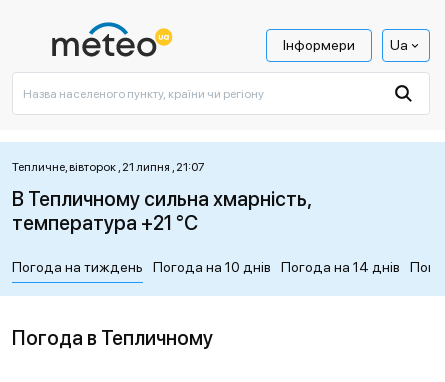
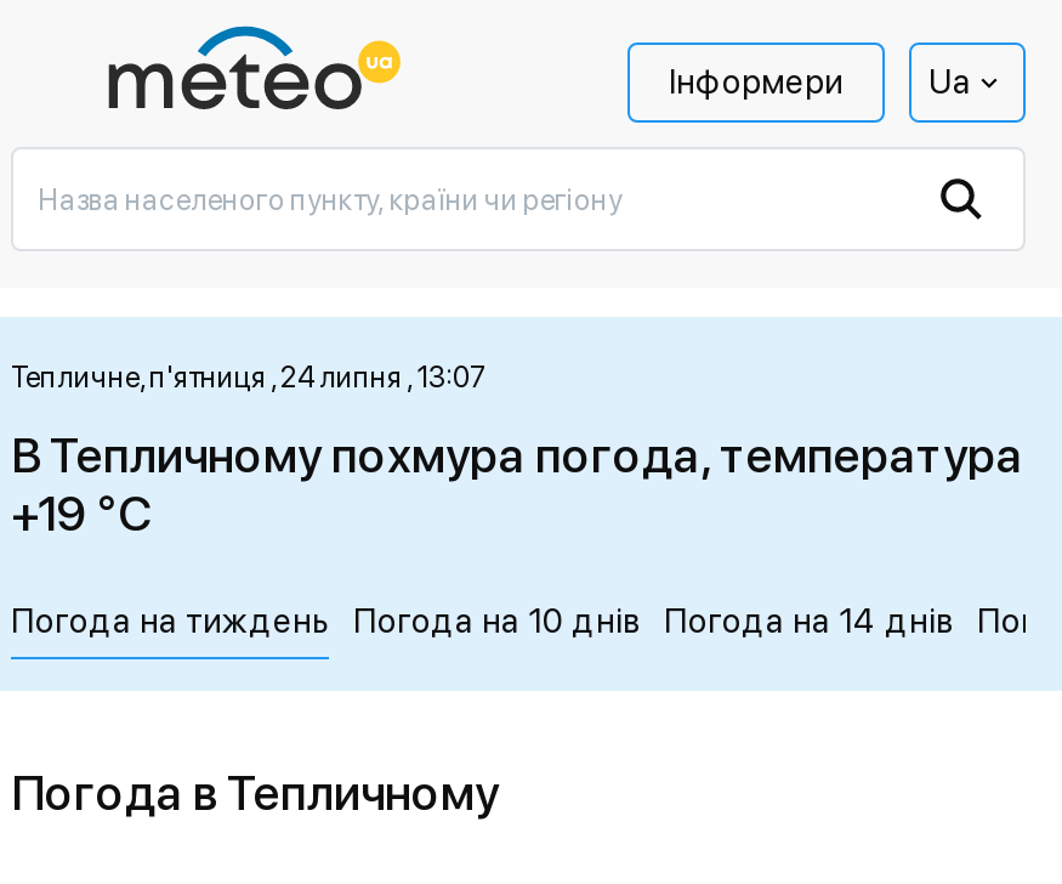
- Тепличне, вівторок , 21 липня , 21:07
+ Тепличне, п'ятниця , 24 липня , 13:07

- В Тепличному сильна хмарність,
- температура +21 °C
+ В Тепличному похмура погода, температура
+ +19 °C
